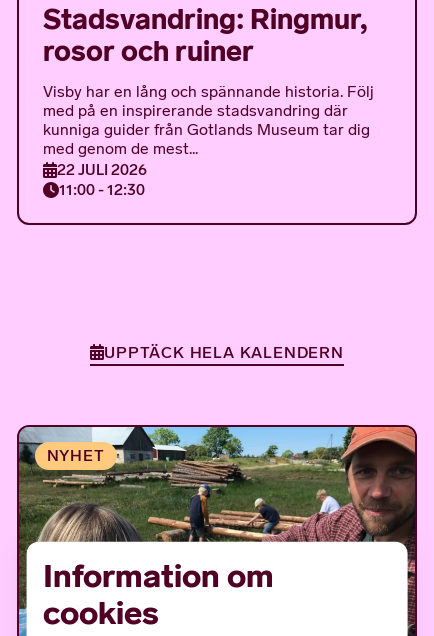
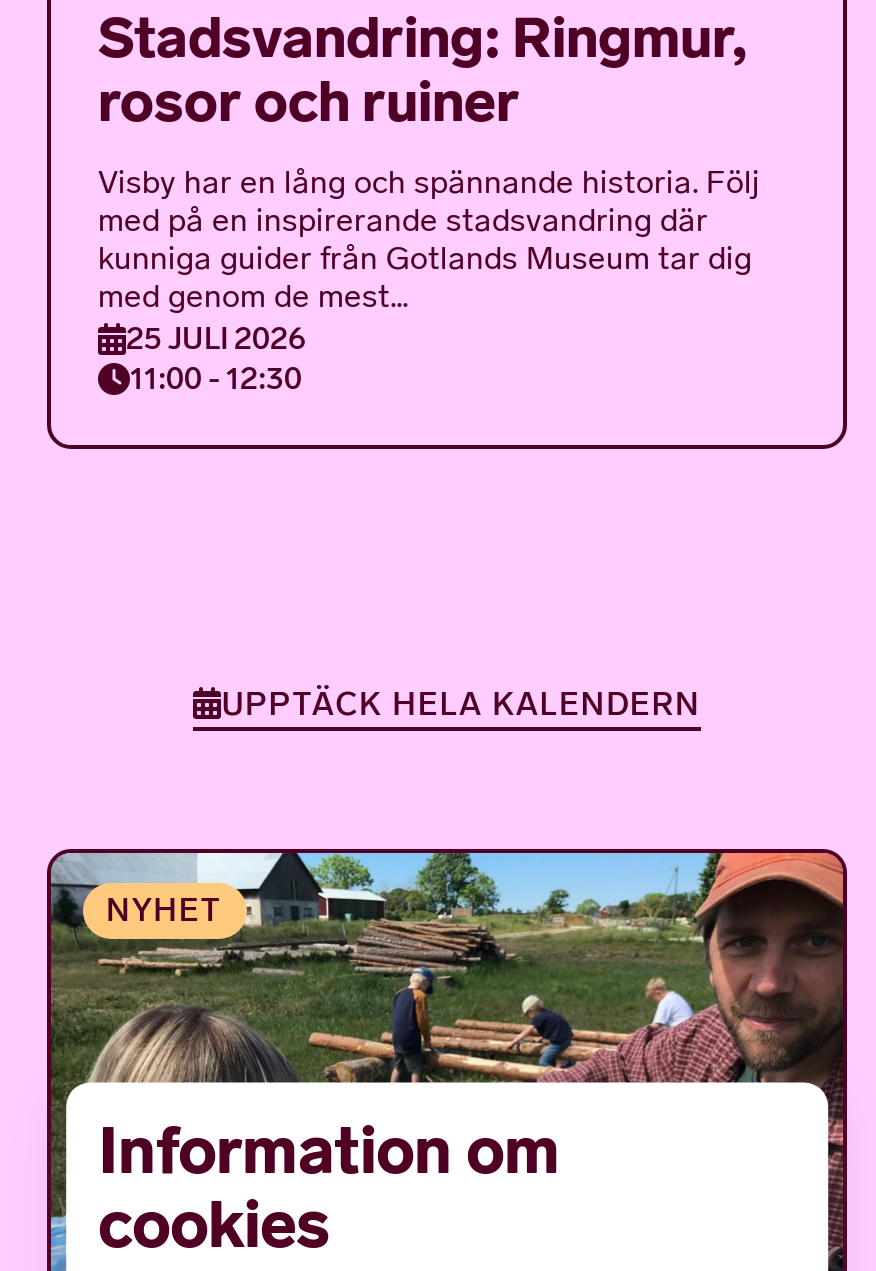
- 22 JULI 2026
+ 25 JULI 2026
